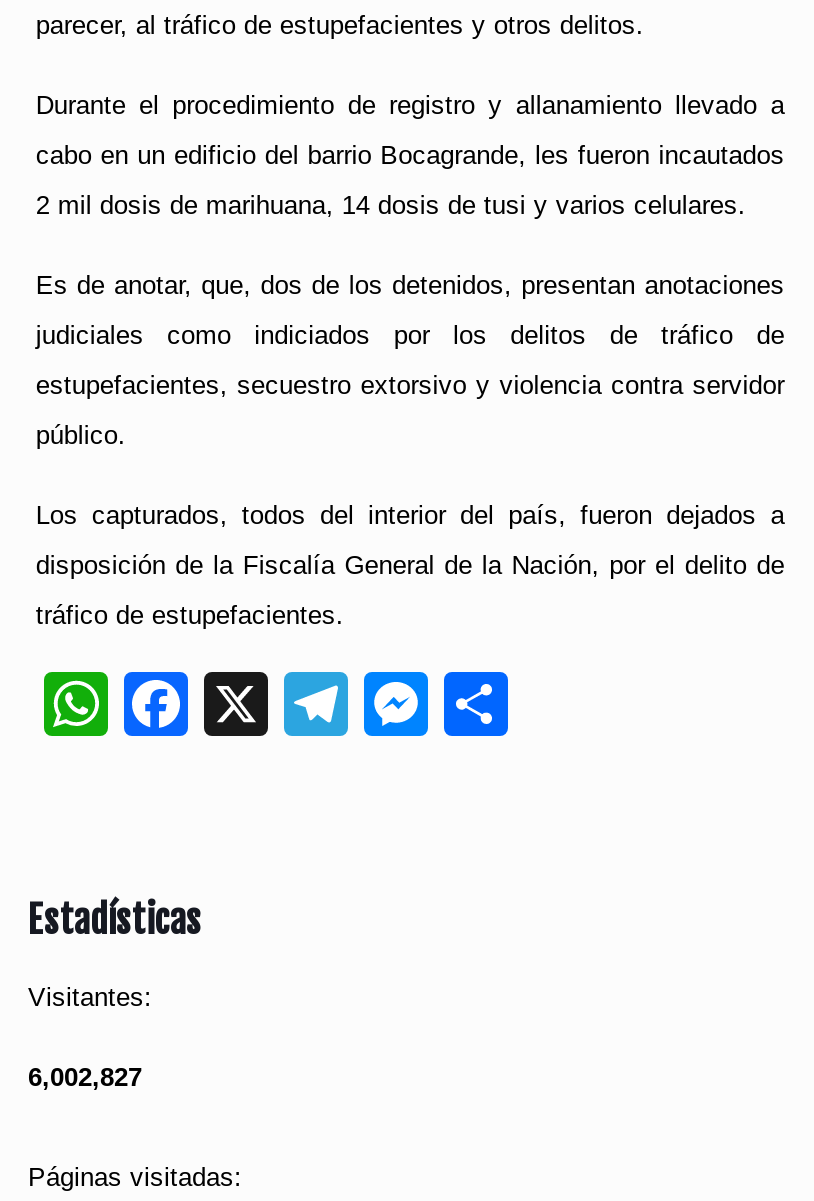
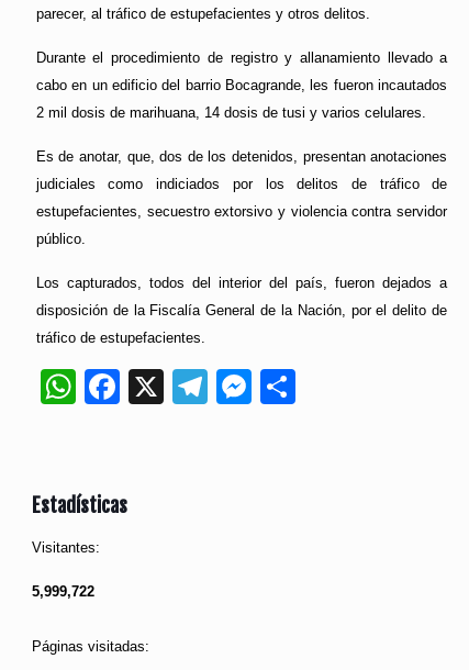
- 6,002,827
+ 5,999,722
